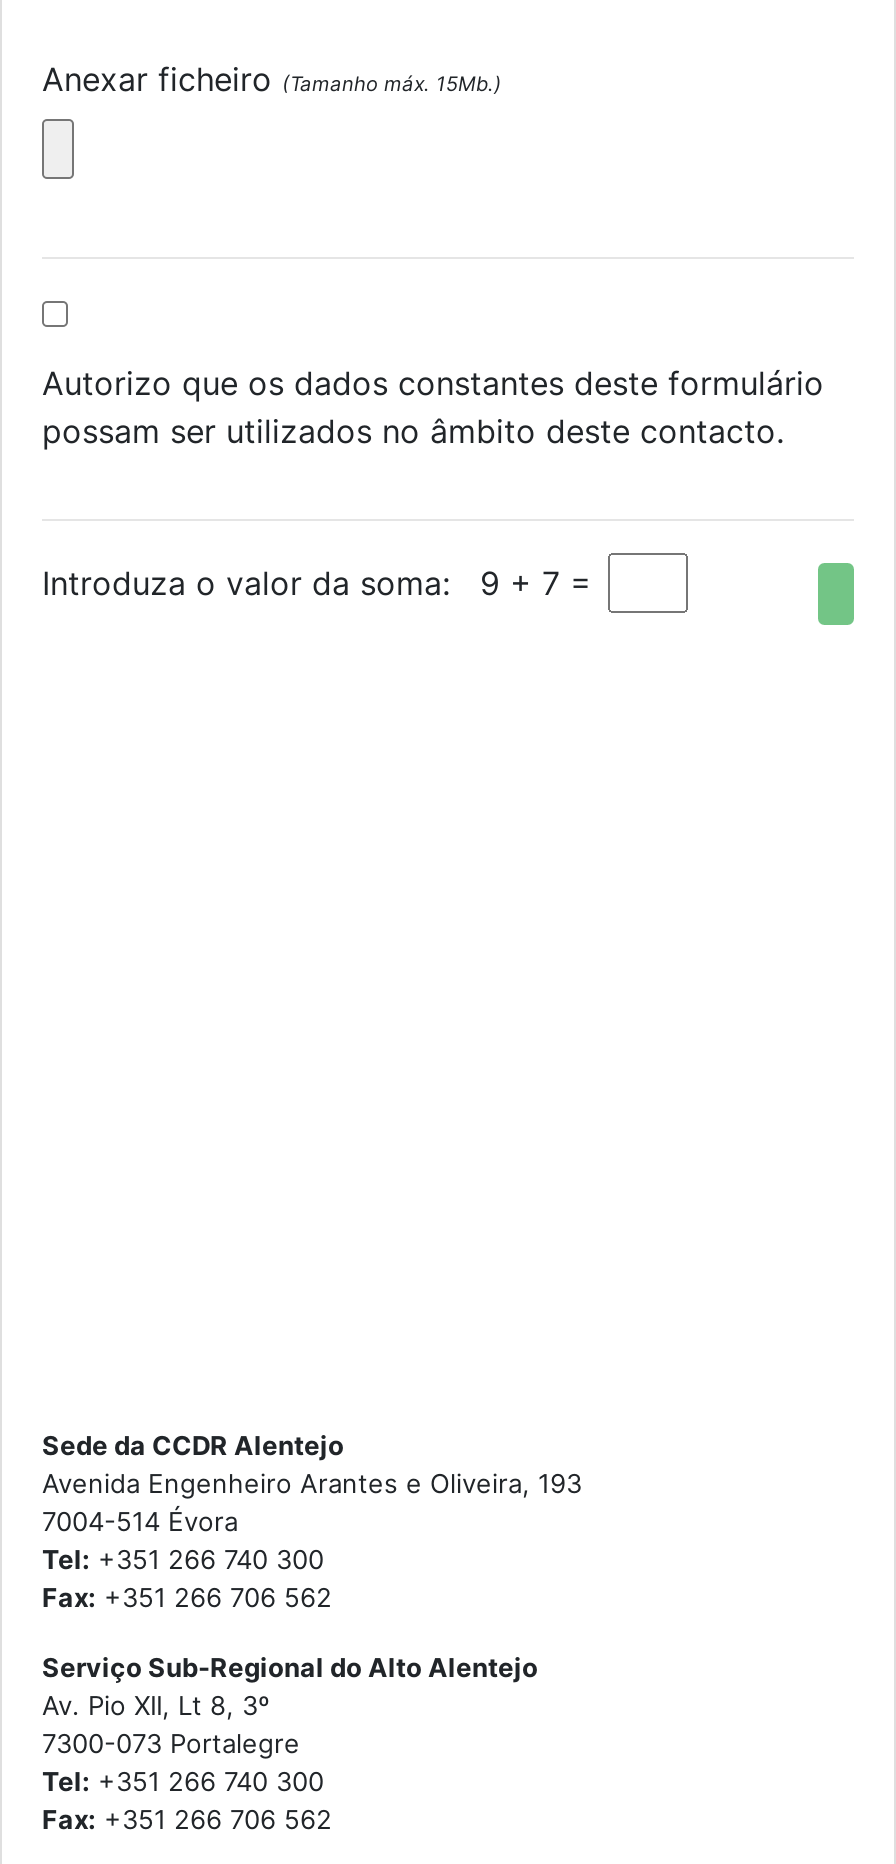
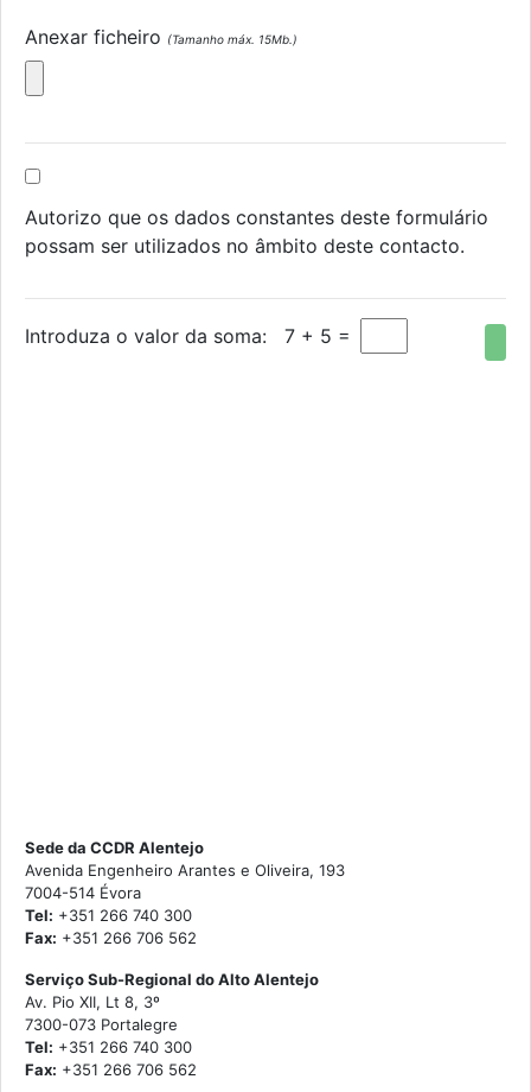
- Introduza o valor da soma: 9 + 7 =
+ Introduza o valor da soma: 7 + 5 =
